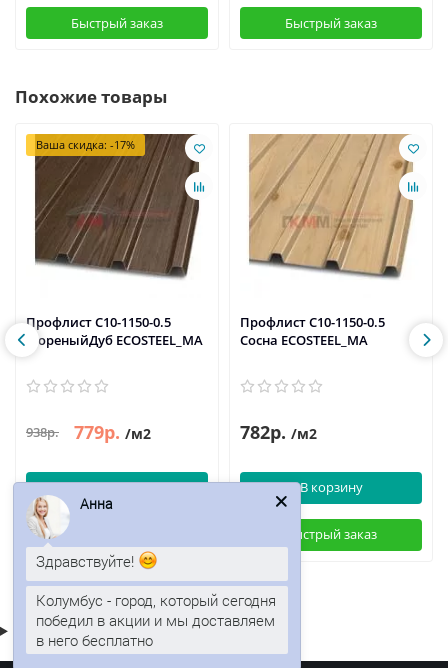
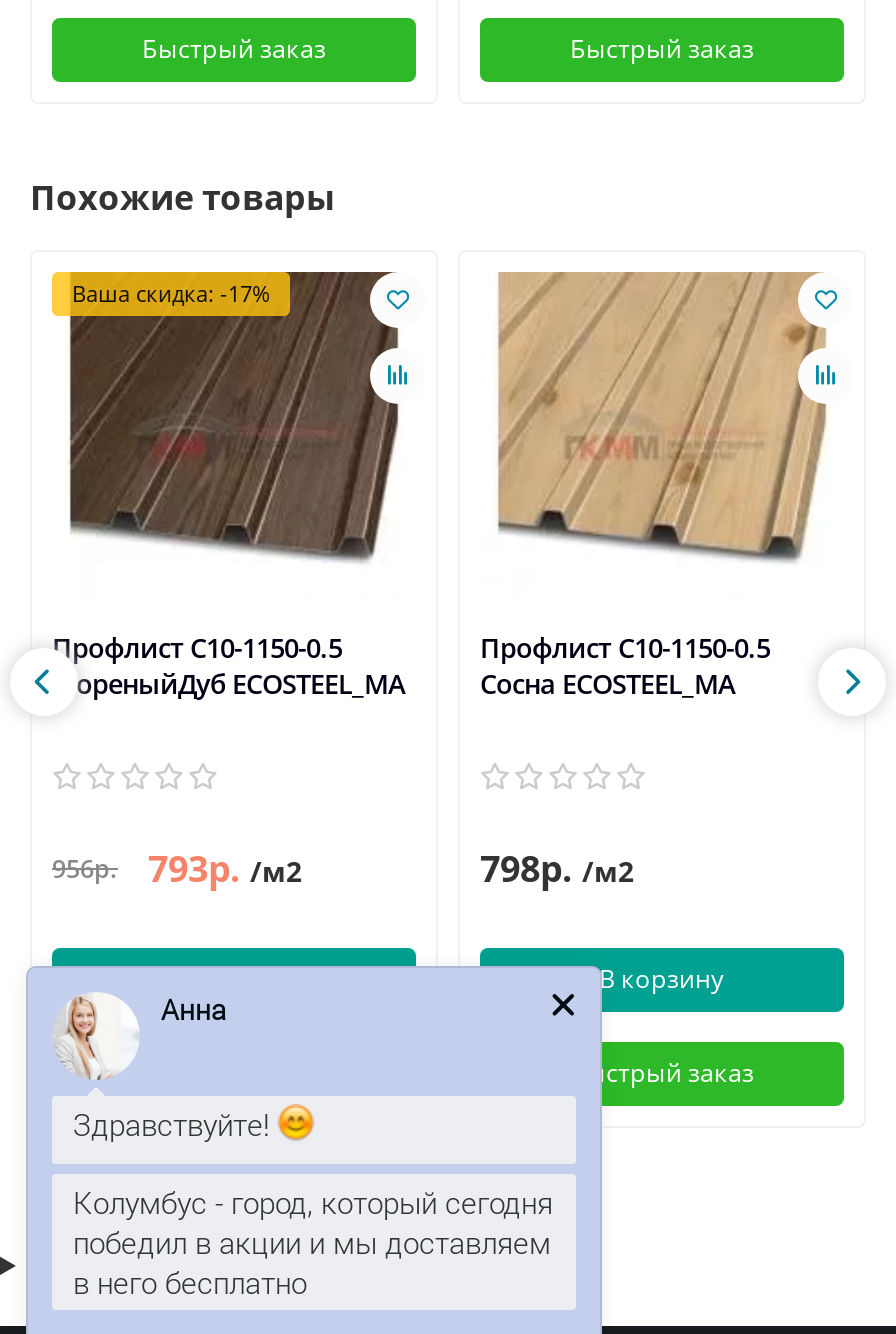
- 938р.
- 779р. /м2
+ 956р.
+ 793р. /м2

- 782р. /м2
+ 798р. /м2
